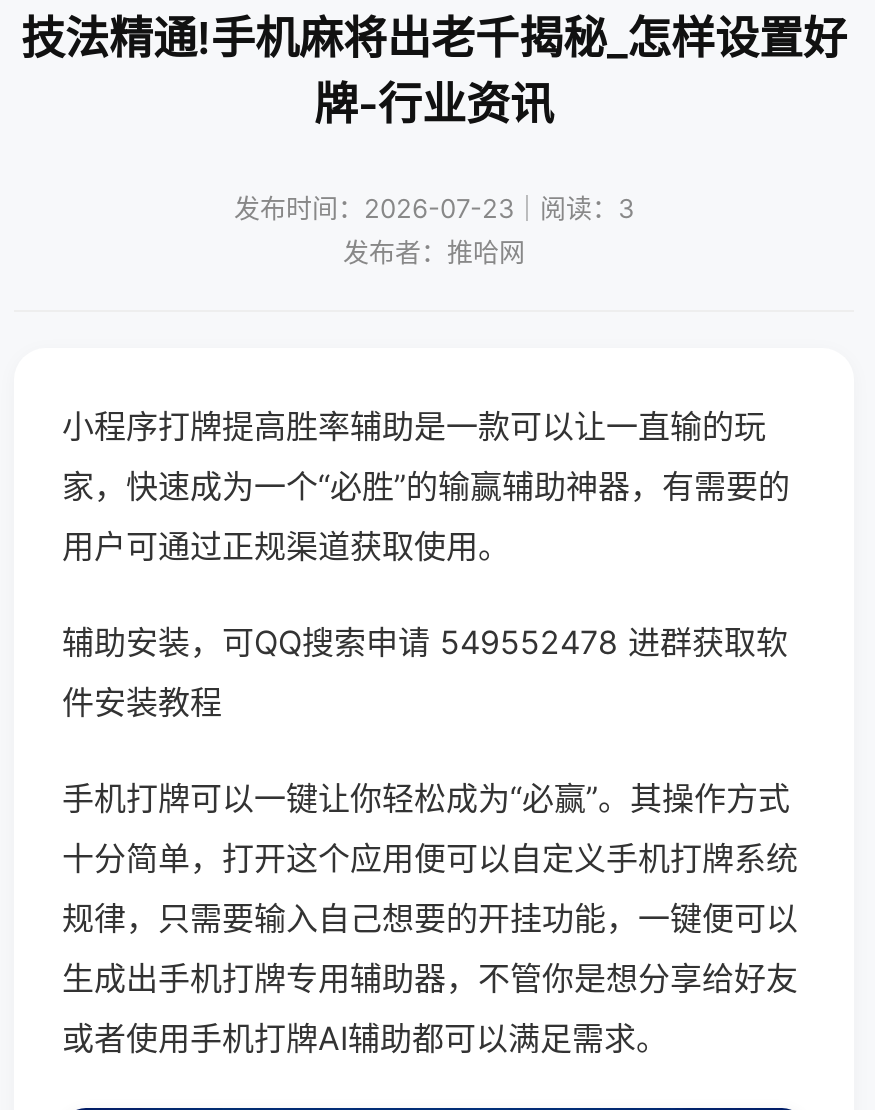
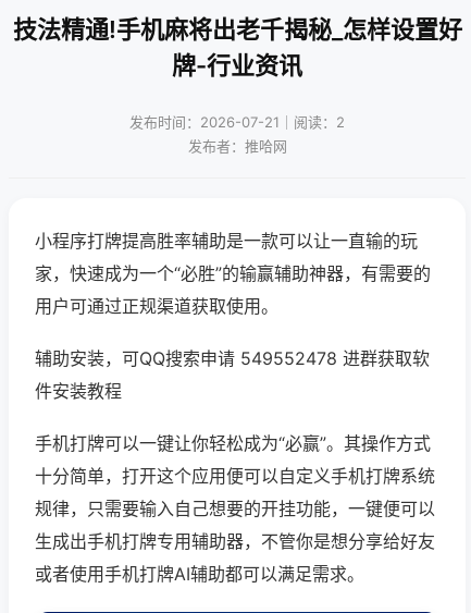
- 发布时间：2026-07-23｜阅读：3
+ 发布时间：2026-07-21｜阅读：2
